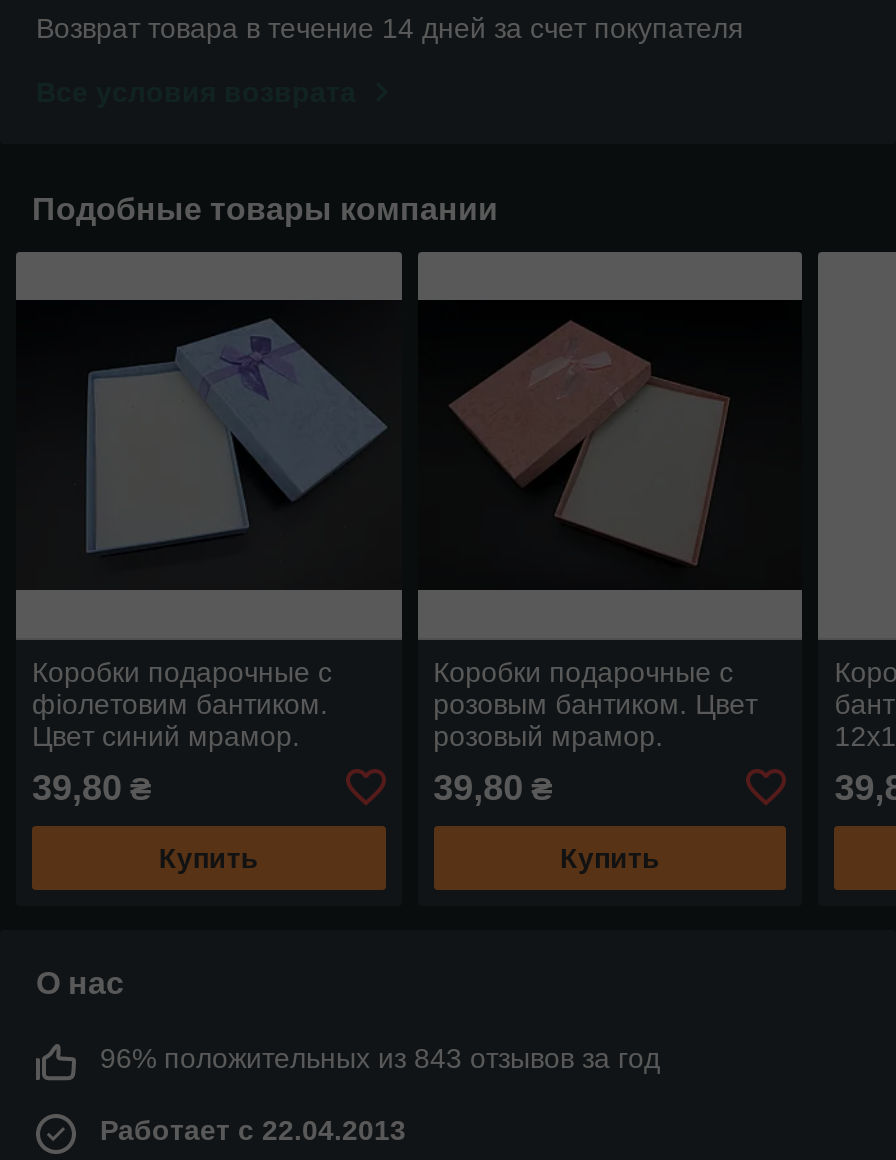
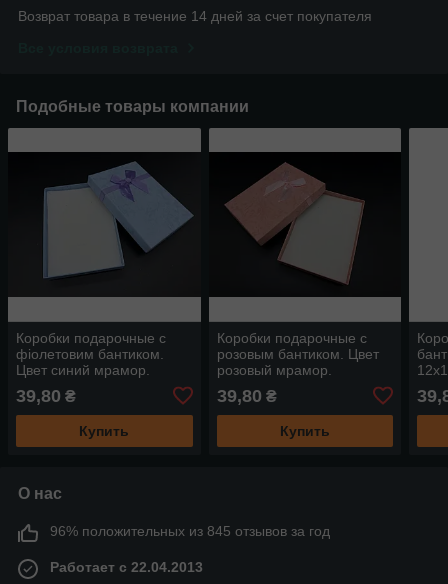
- 96% положительных из 843 отзывов за год
+ 96% положительных из 845 отзывов за год
